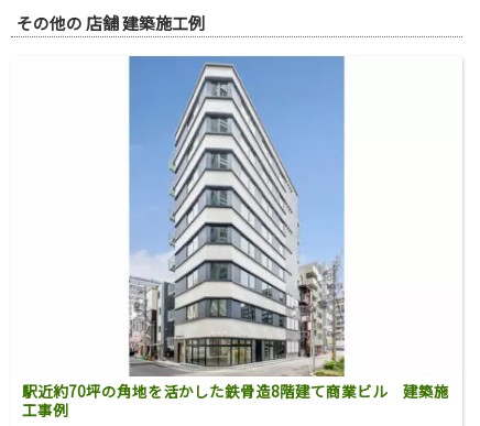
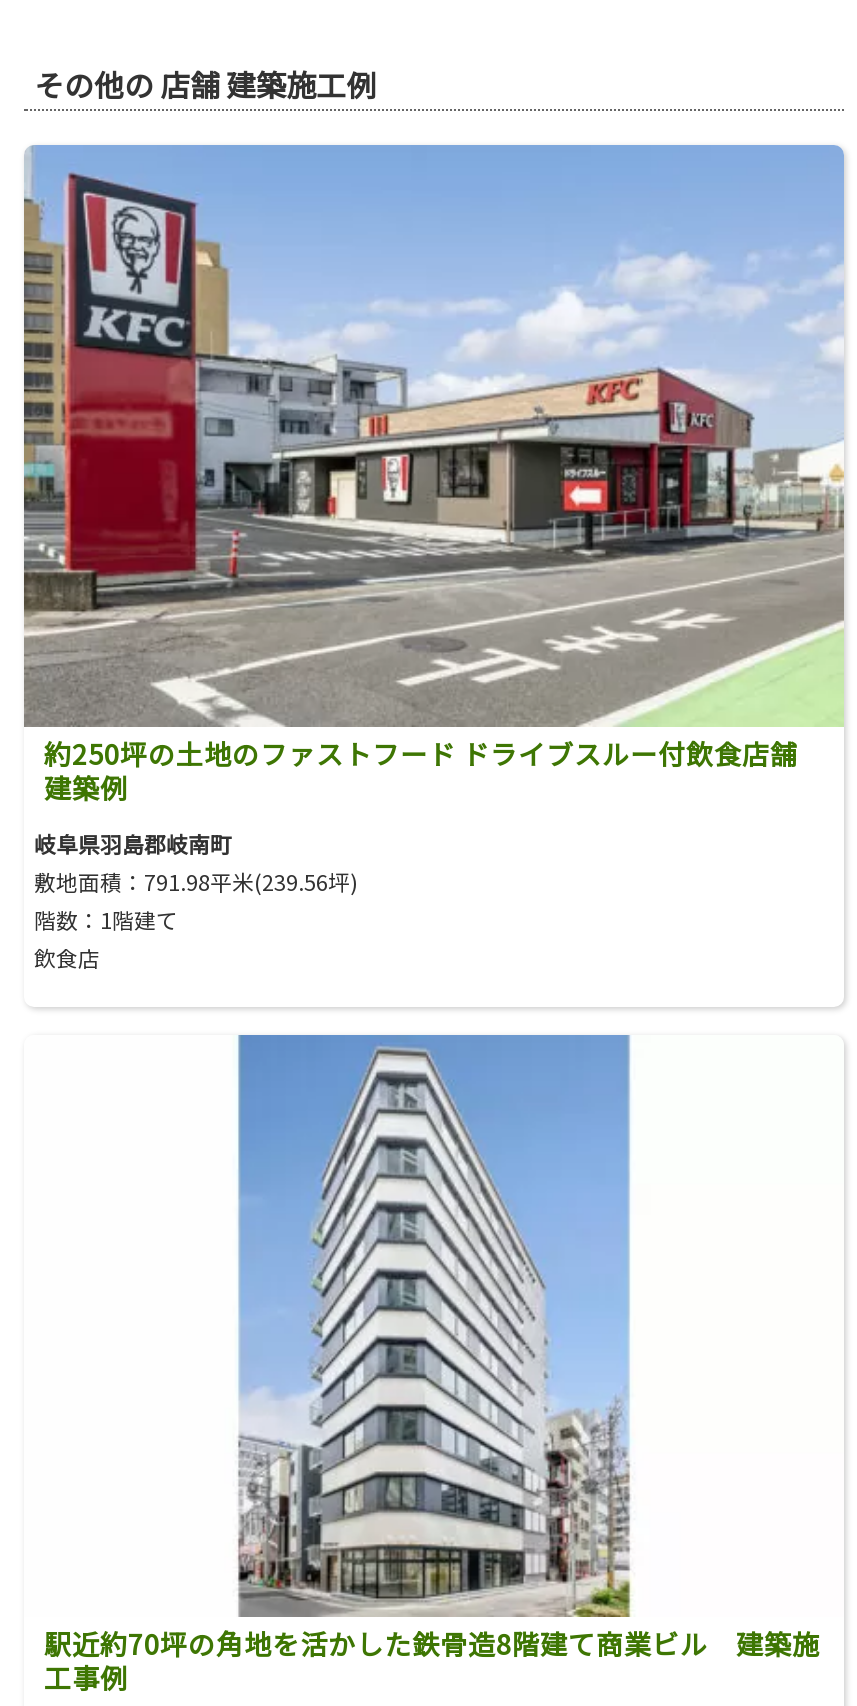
+ [image]
+ 約250坪の土地のファストフード ドライブスルー付飲食店舗
+ 建築例
+ 岐阜県羽島郡岐南町
+ 敷地面積：791.98平米(239.56坪)
+ 階数：1階建て
+ 飲食店
